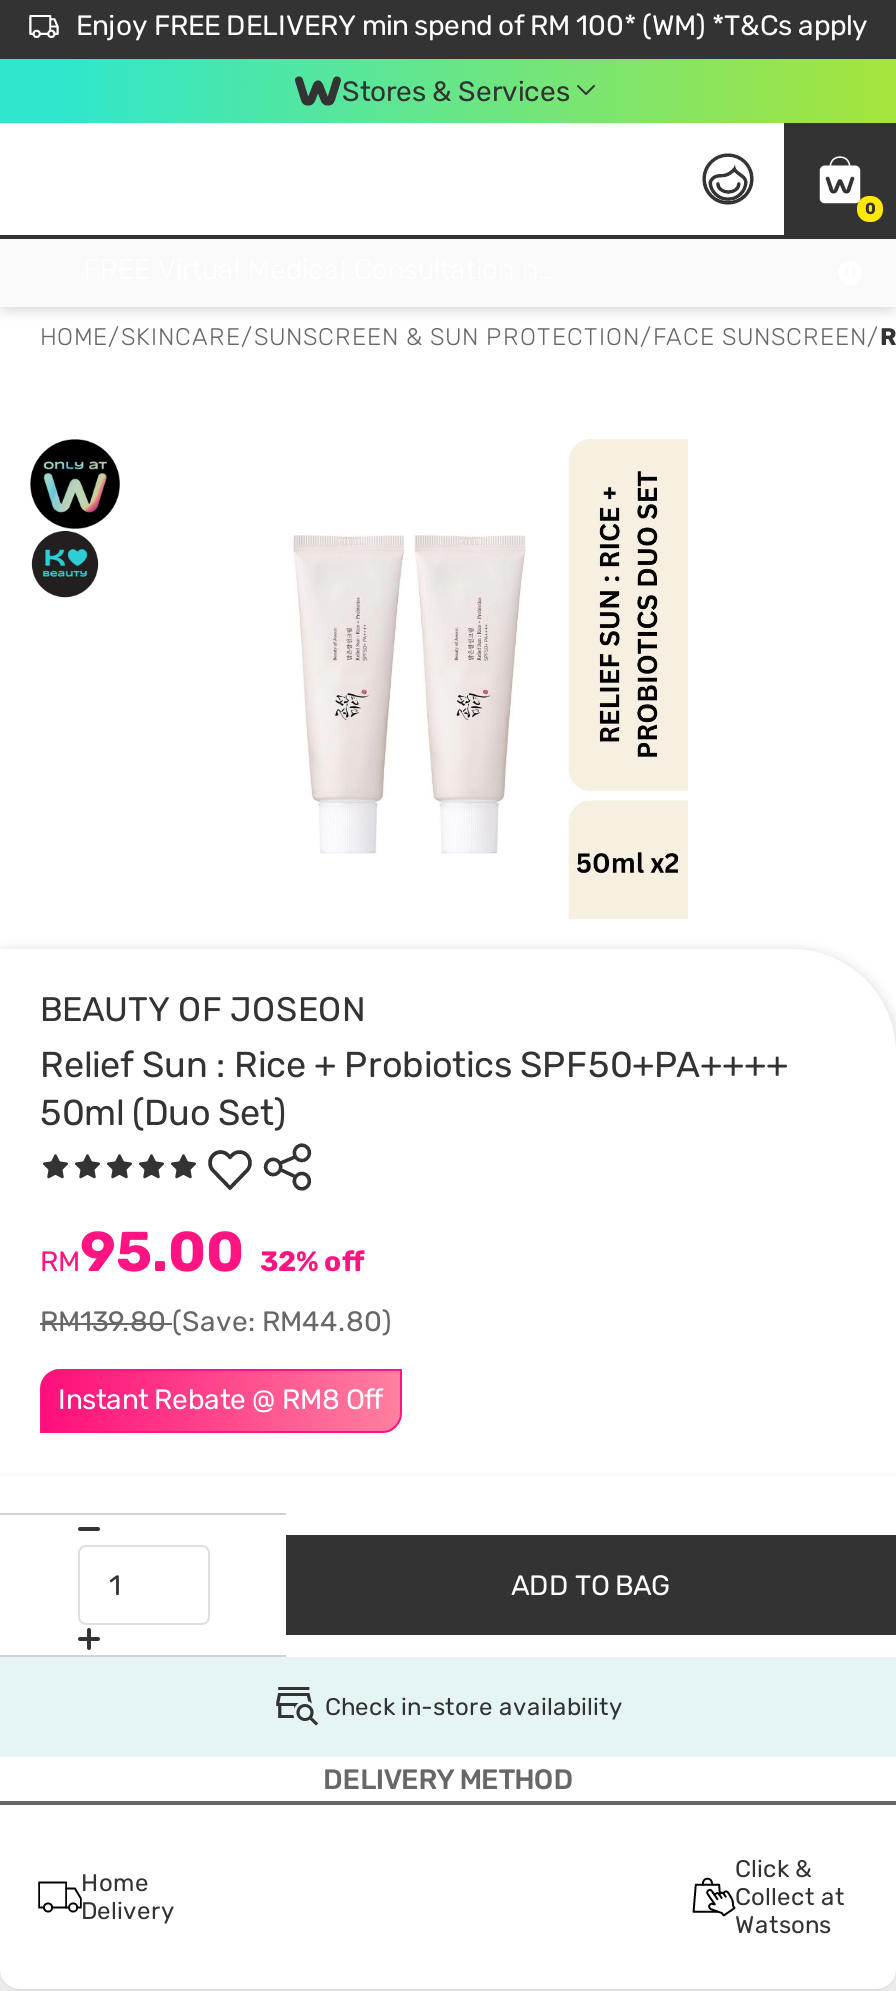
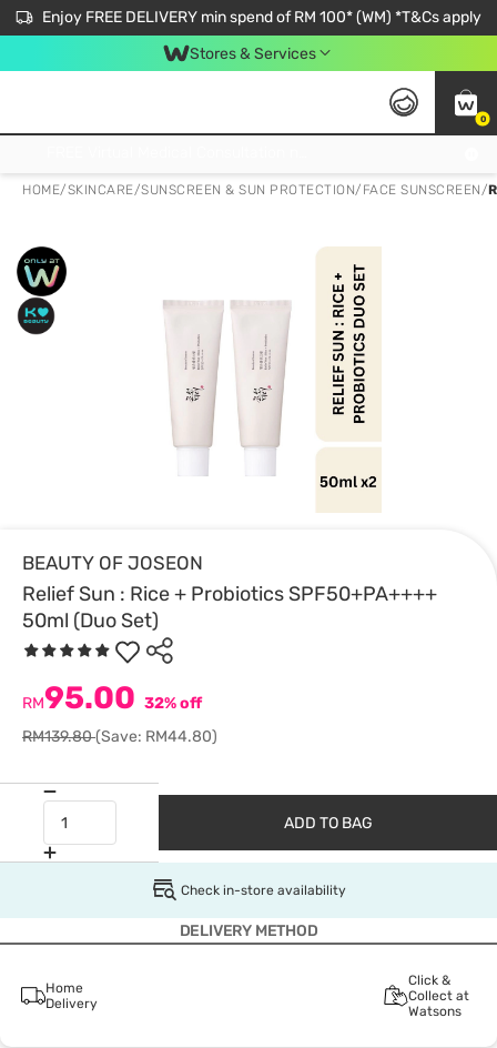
- Instant Rebate @ RM8 Off
